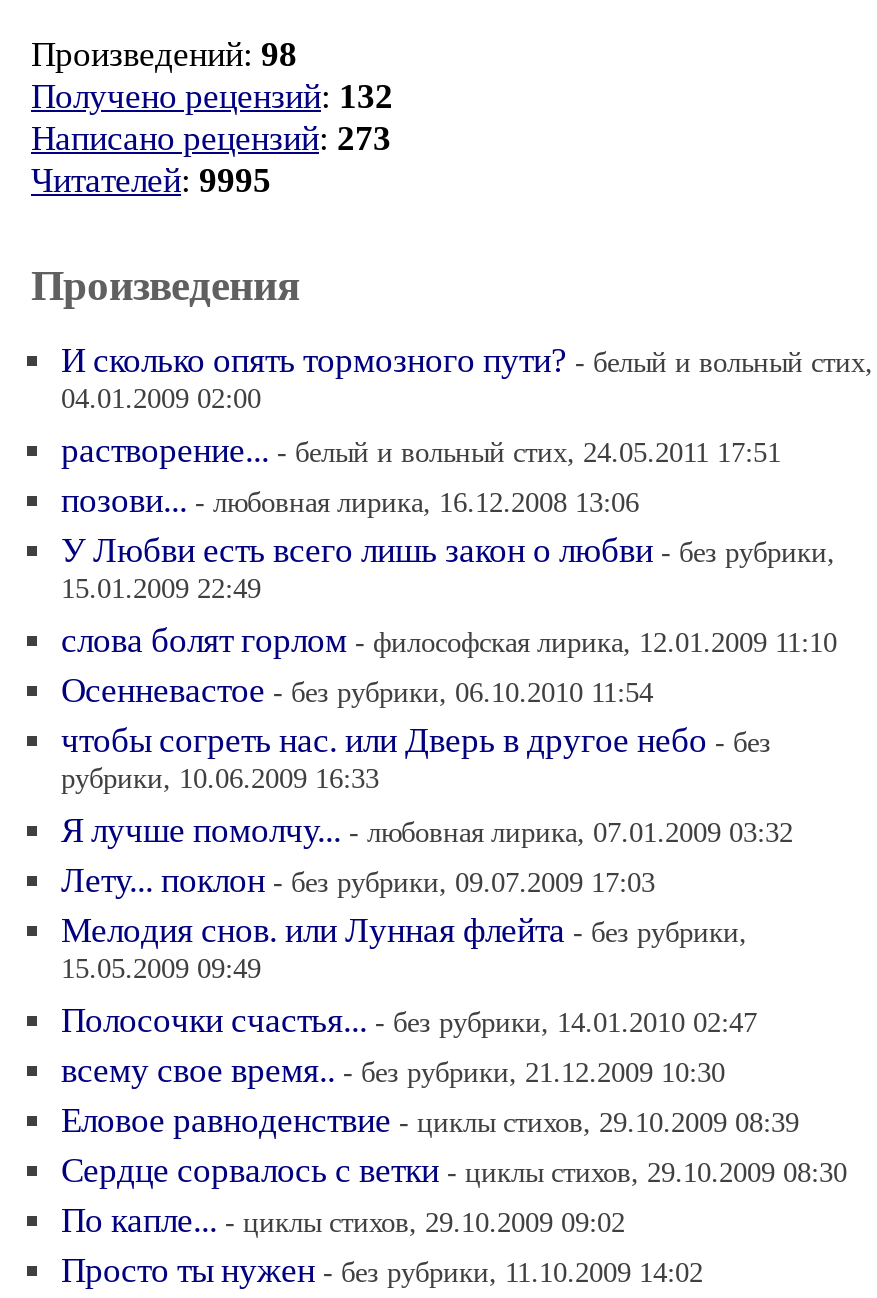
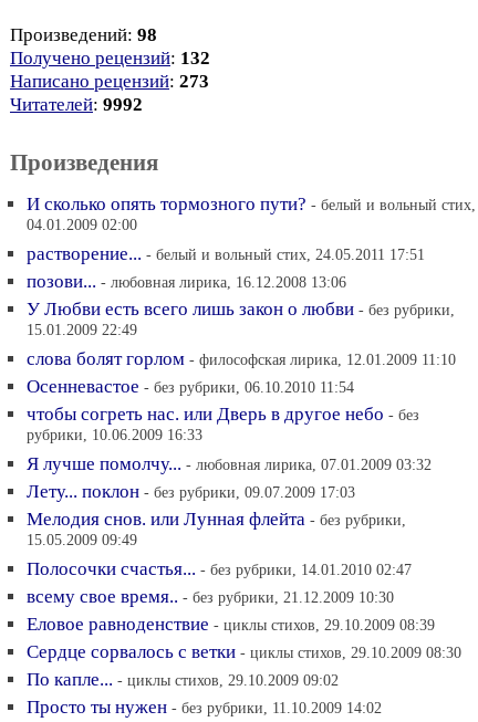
- Читателей: 9995
+ Читателей: 9992
